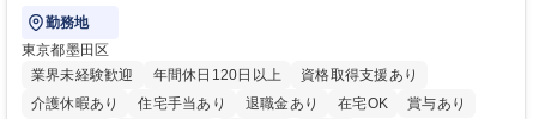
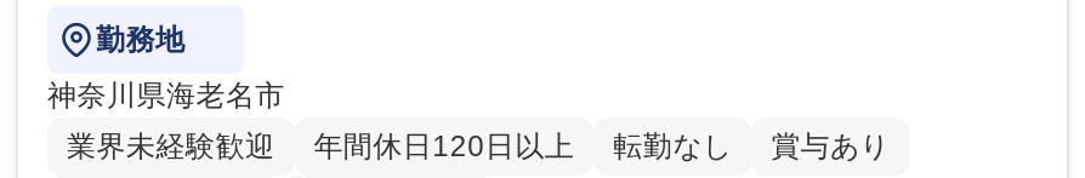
- 東京都墨田区
+ 神奈川県海老名市

- 資格取得支援あり
- 介護休暇あり
- 住宅手当あり
- 退職金あり
- 在宅OK
+ 転勤なし
